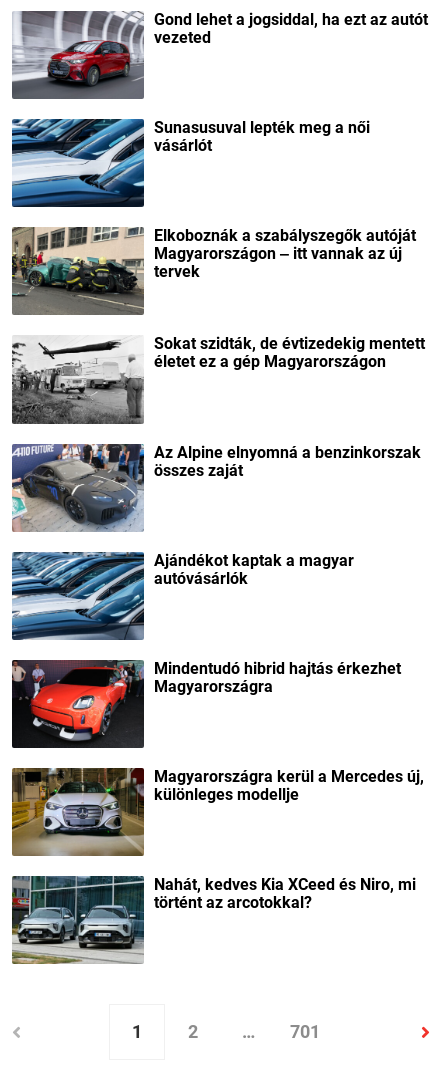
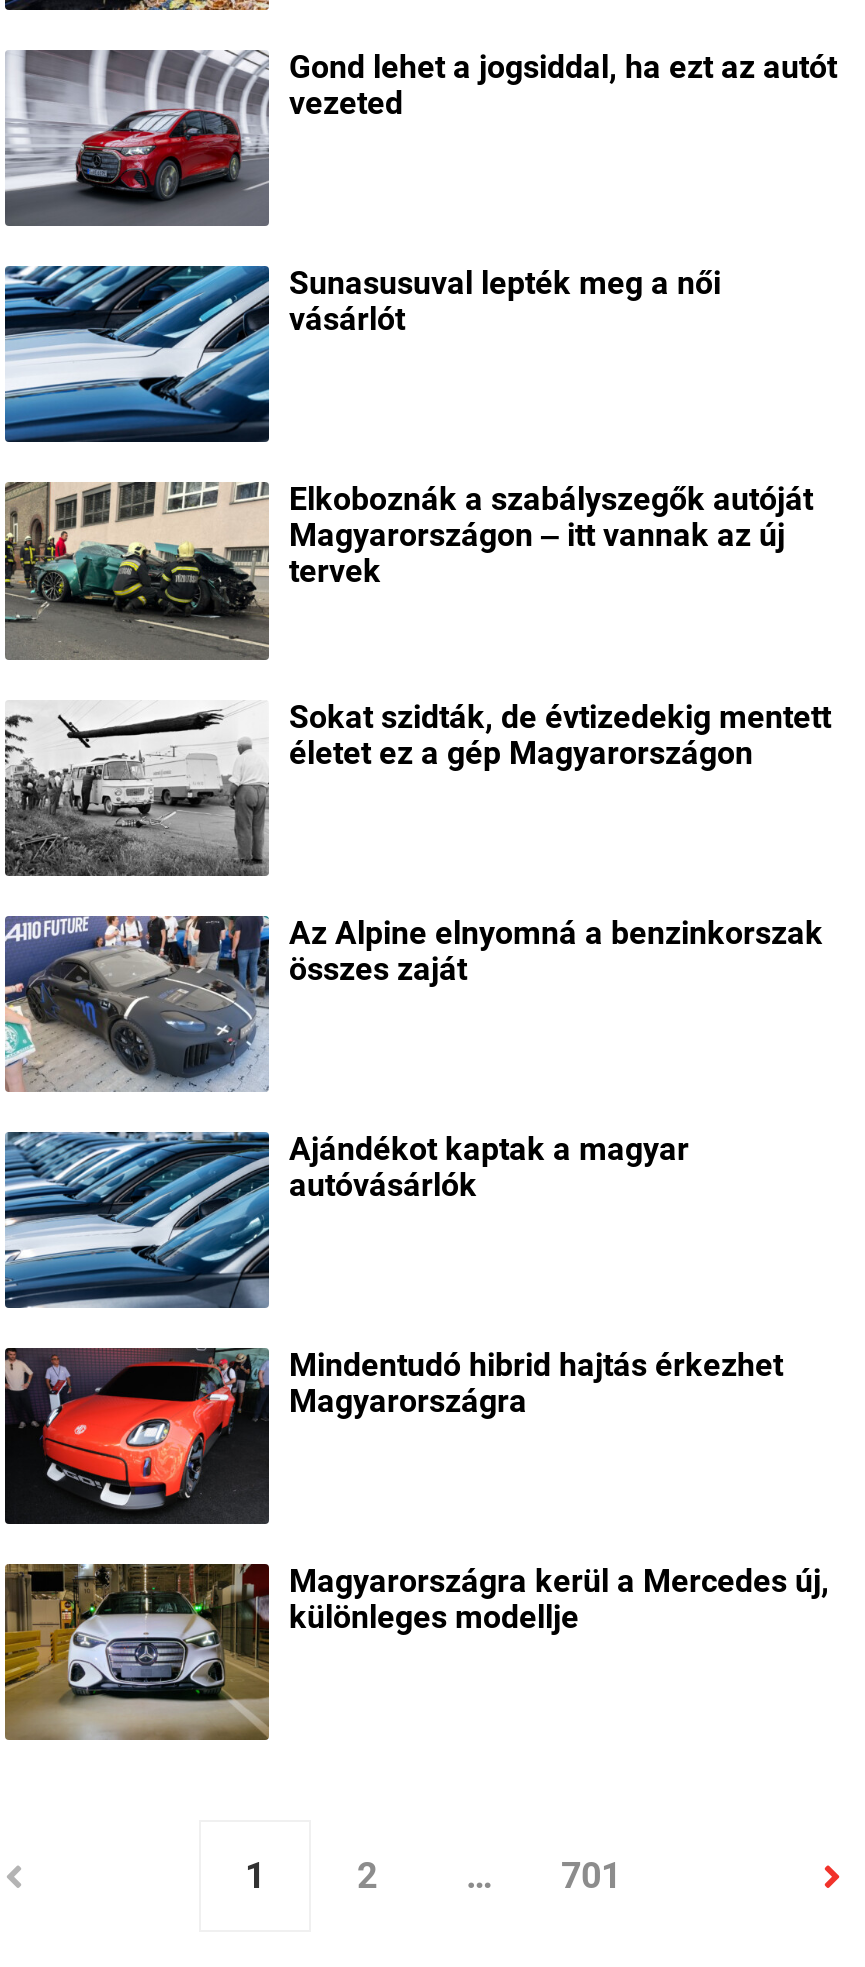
- [image]
- Nahát, kedves Kia XCeed és Niro, mi
- történt az arcotokkal?
